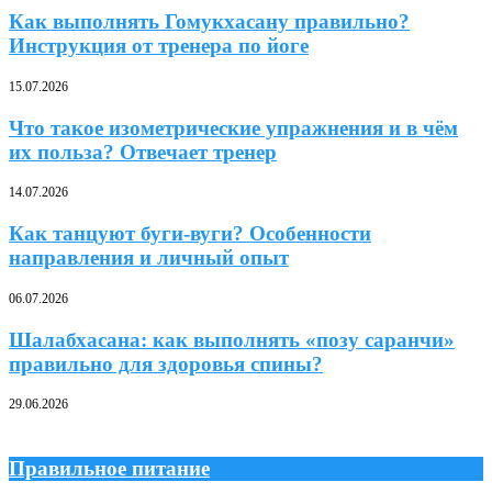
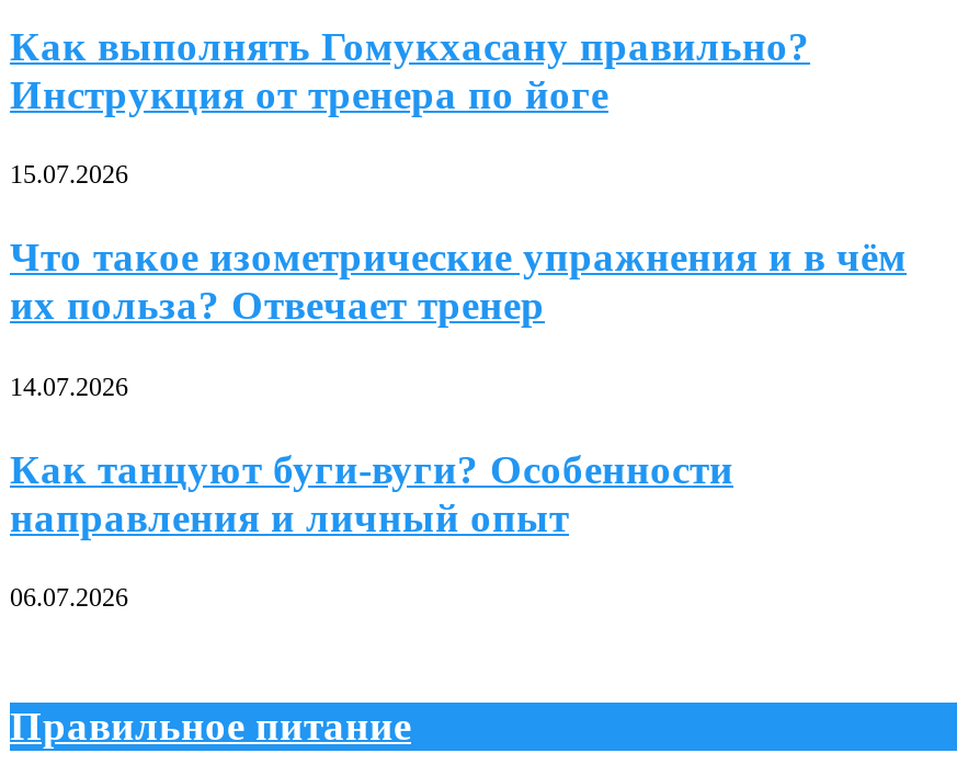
- Шалабхасана: как выполнять «позу саранчи»
- правильно для здоровья спины?
- 29.06.2026
